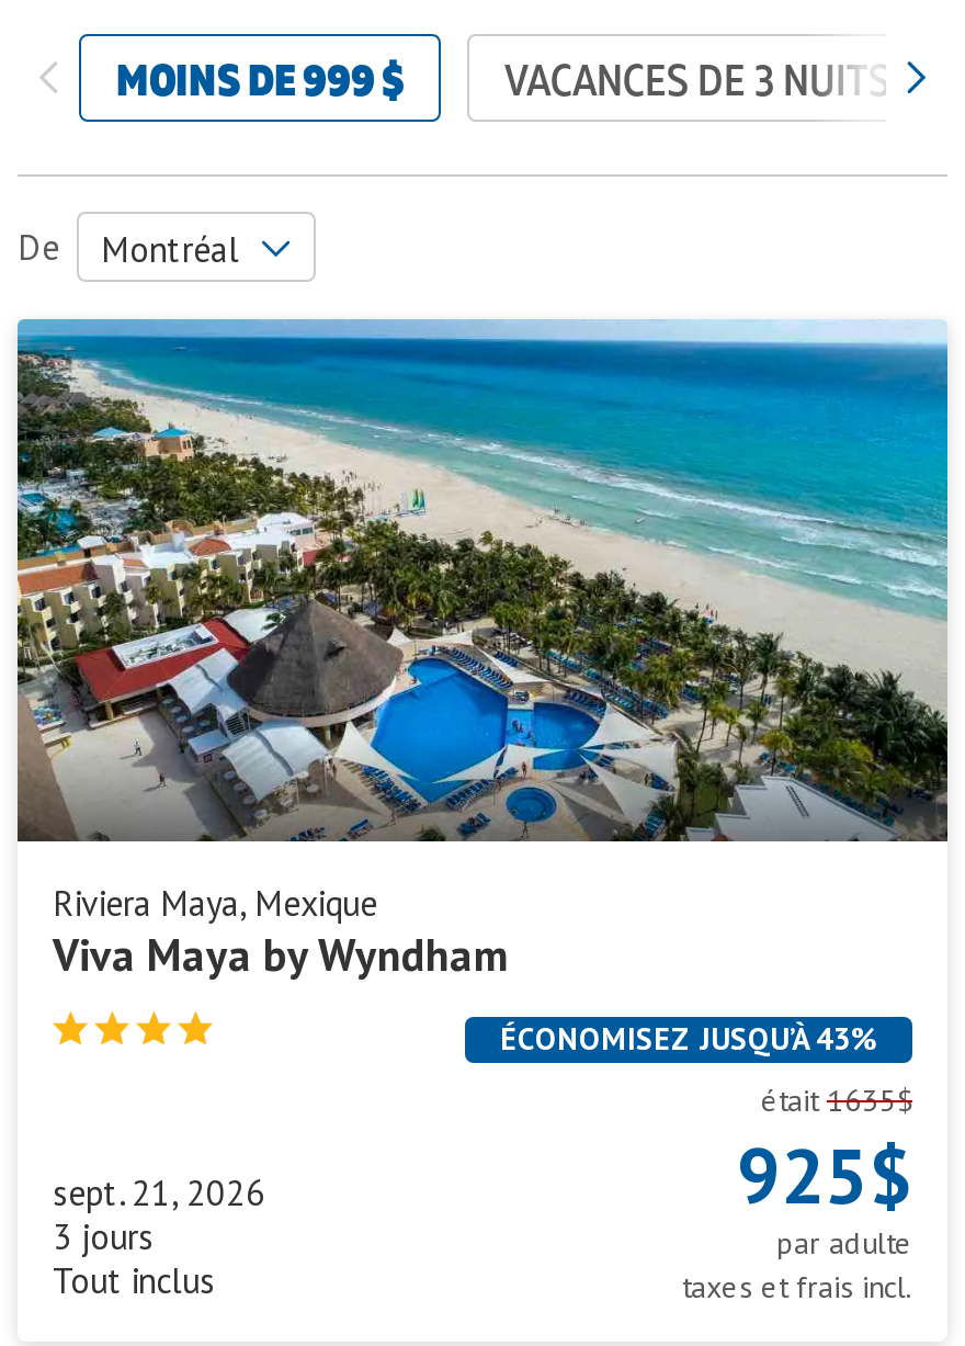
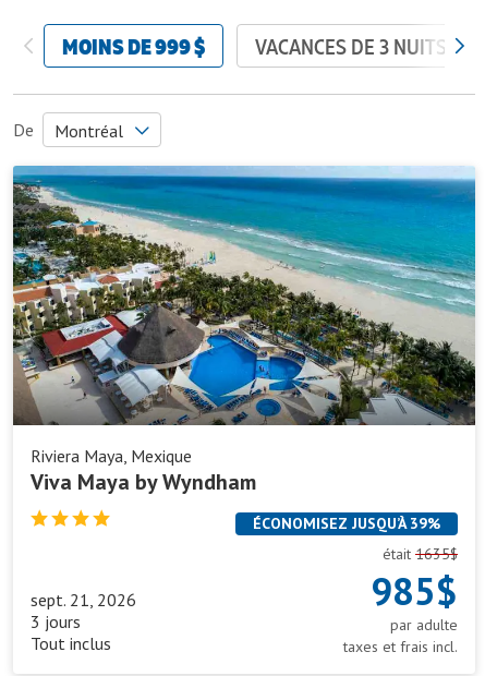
- ÉCONOMISEZ JUSQU’À 43%
+ ÉCONOMISEZ JUSQU’À 39%

- 925$
+ 985$
